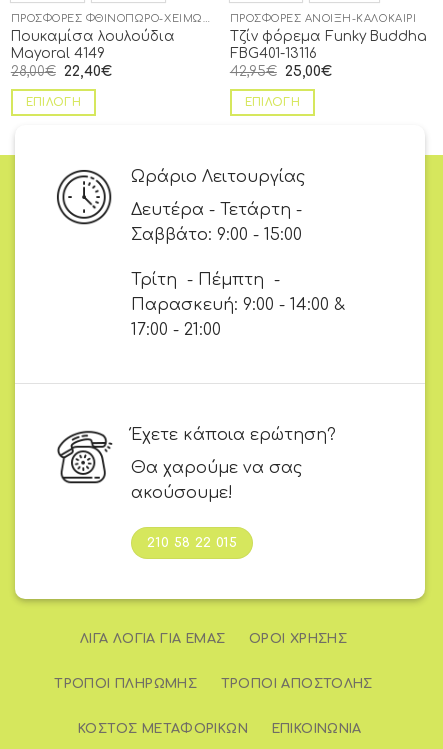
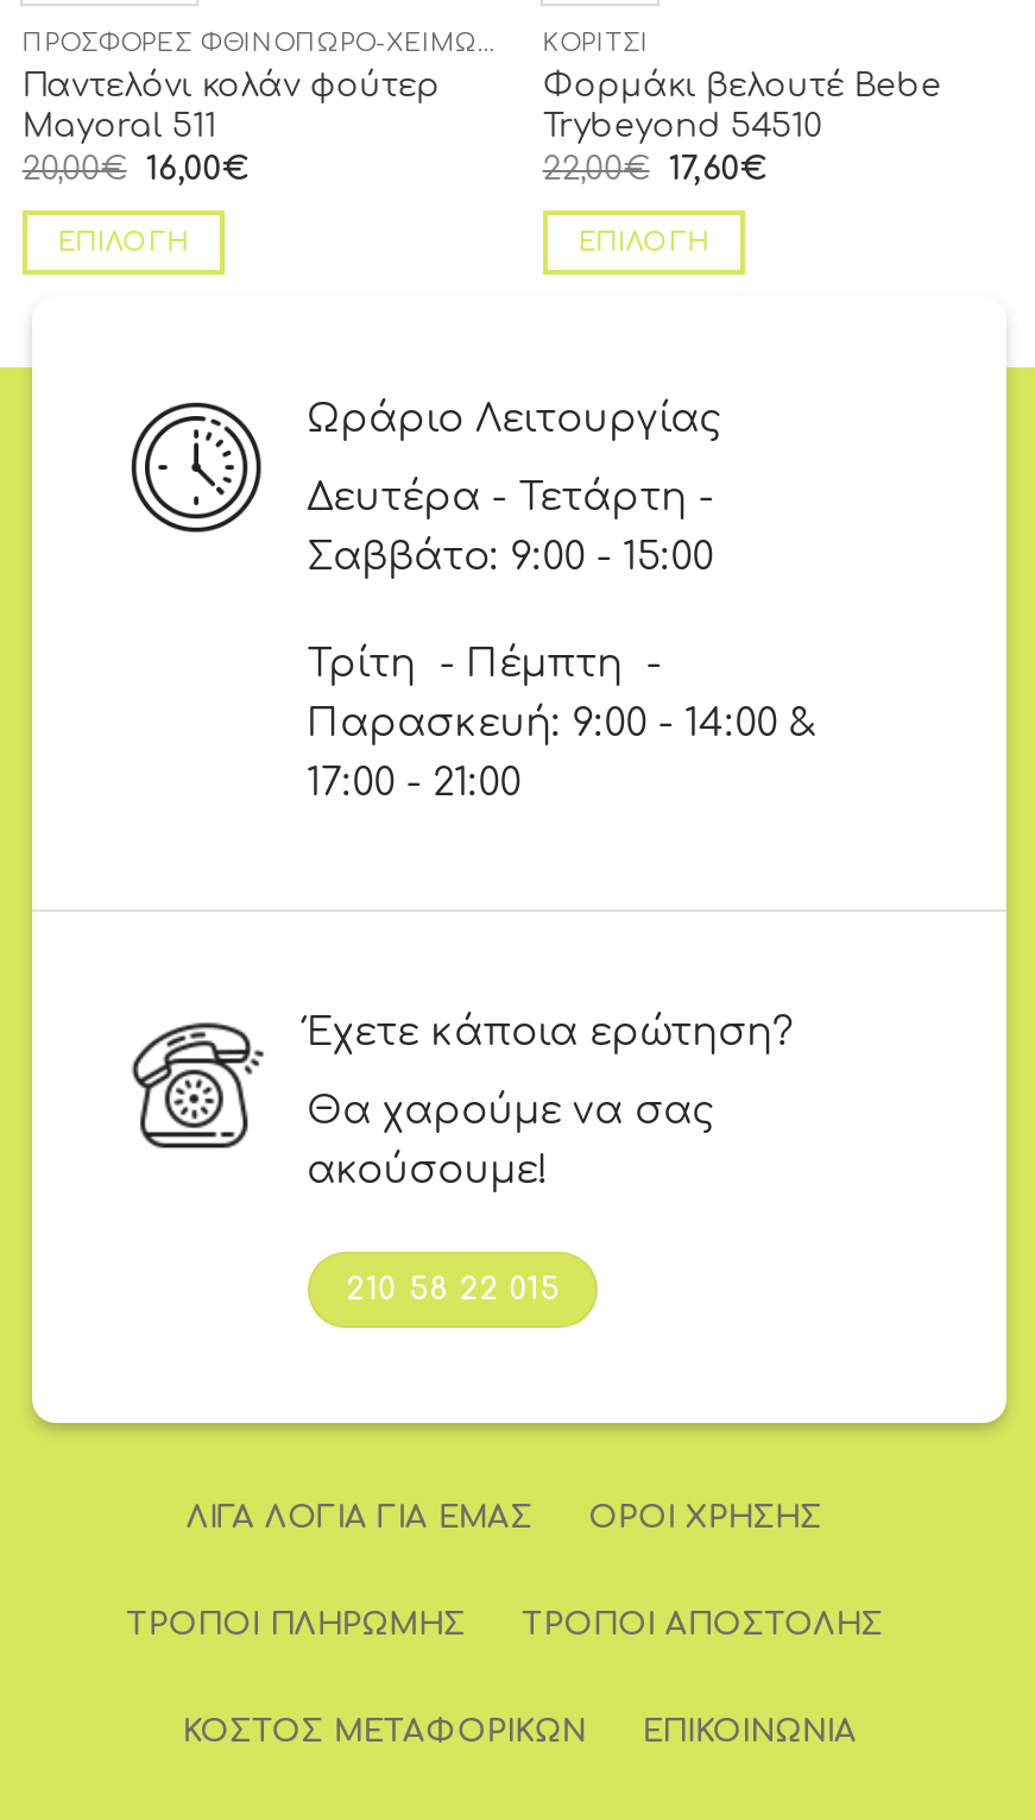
- ΠΡΟΣΦΟΡΈΣ ΆΝΟΙΞΗ-ΚΑΛΟΚΑΊΡΙ
- Τζίν φόρεμα Funky Buddha
- FBG401-13116
- 42,95€ 25,00€
+ ΚΟΡΊΤΣΙ
+ Φορμάκι βελουτέ Bebe
+ Trybeyond 54510
+ 22,00€ 17,60€

- Πουκαμίσα λουλούδια
- Mayoral 4149
- 28,00€ 22,40€
+ Παντελόνι κολάν φούτερ
+ Mayoral 511
+ 20,00€ 16,00€
